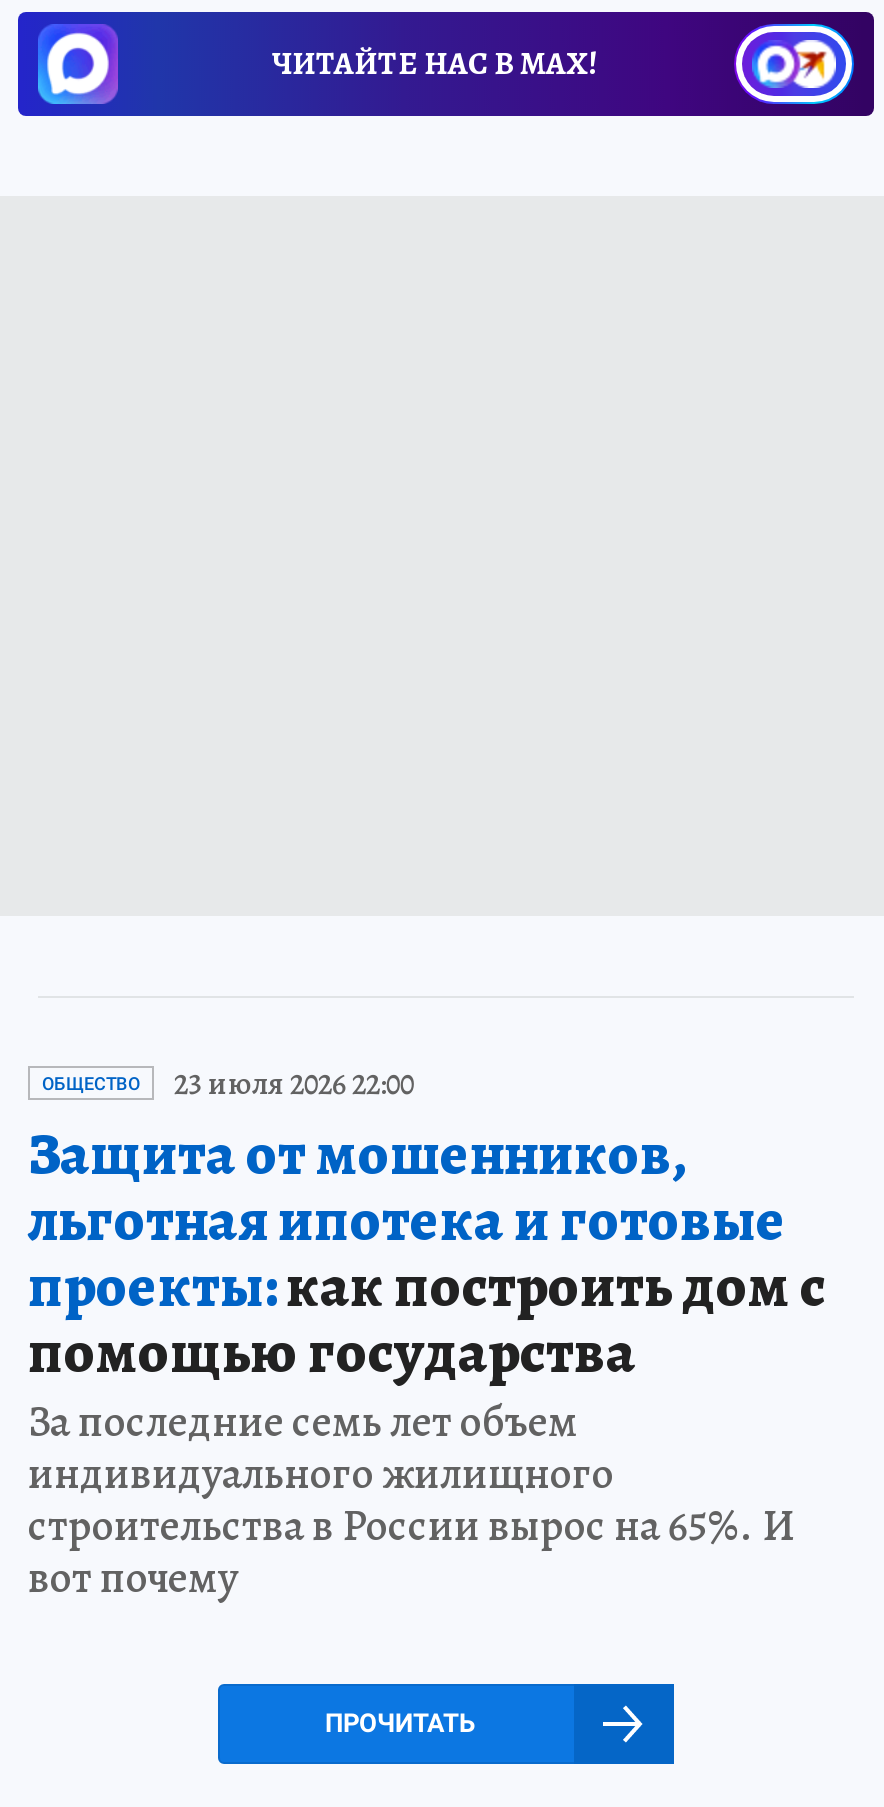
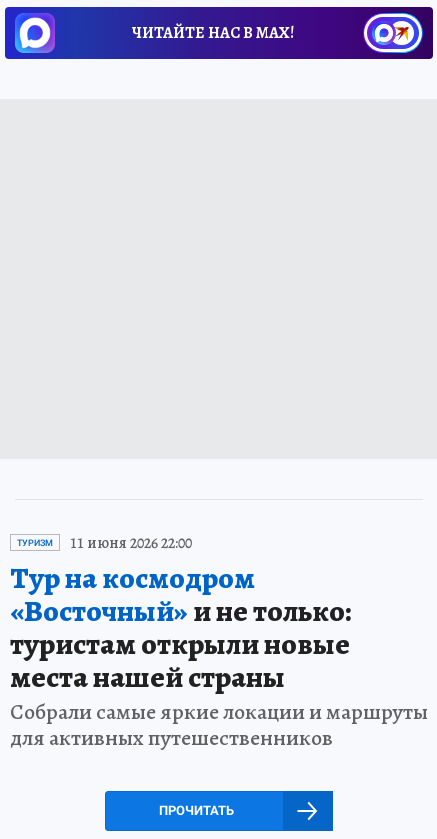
- ОБЩЕСТВО
- 23 июля 2026 22:00
- Защита от мошенников,
- льготная ипотека и готовые
- проекты:как построить дом с
- помощью государства
- За последние семь лет объем
- индивидуального жилищного
- строительства в России вырос на 65%. И
- вот почему
+ ТУРИЗМ
+ 11 июня 2026 22:00
+ Тур на космодром
+ «Восточный»и не только:
+ туристам открыли новые
+ места нашей страны
+ Собрали самые яркие локации и маршруты
+ для активных путешественников
